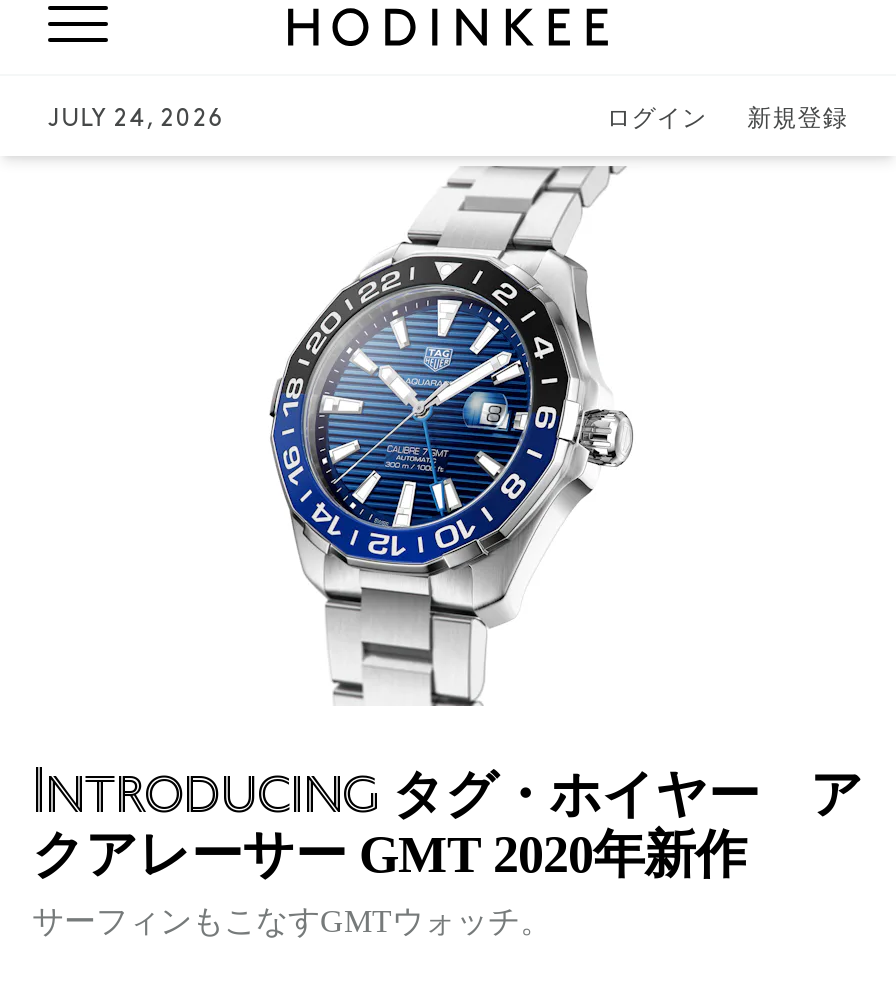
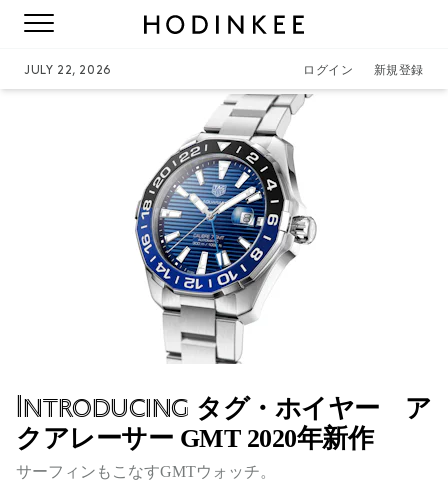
- JULY 24, 2026
+ JULY 22, 2026
